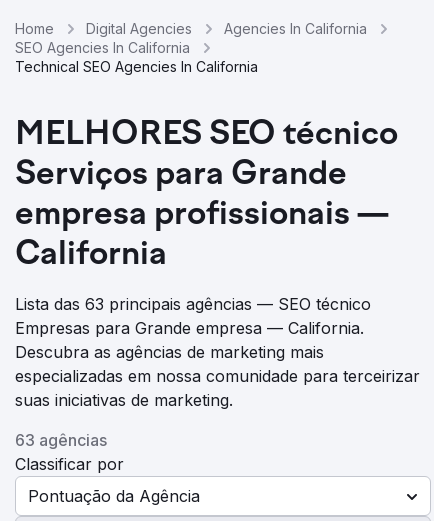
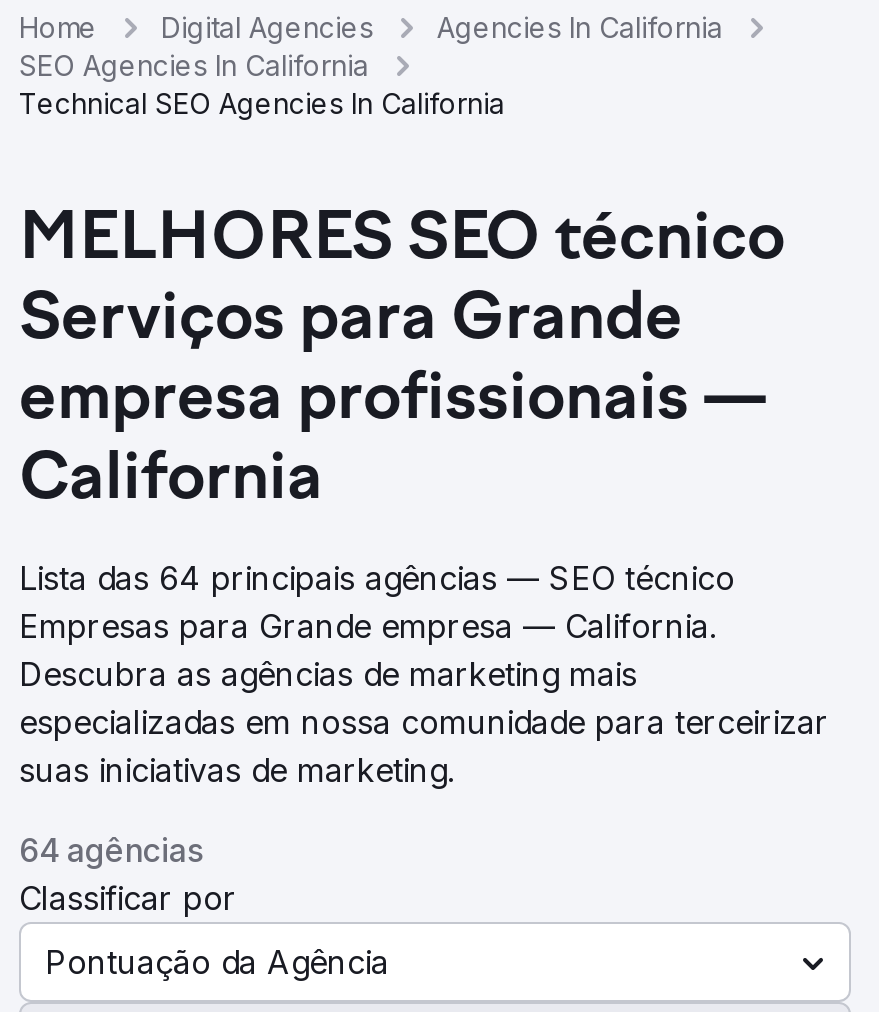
- Lista das 63 principais agências — SEO técnico
+ Lista das 64 principais agências — SEO técnico

- 63 agências
+ 64 agências
